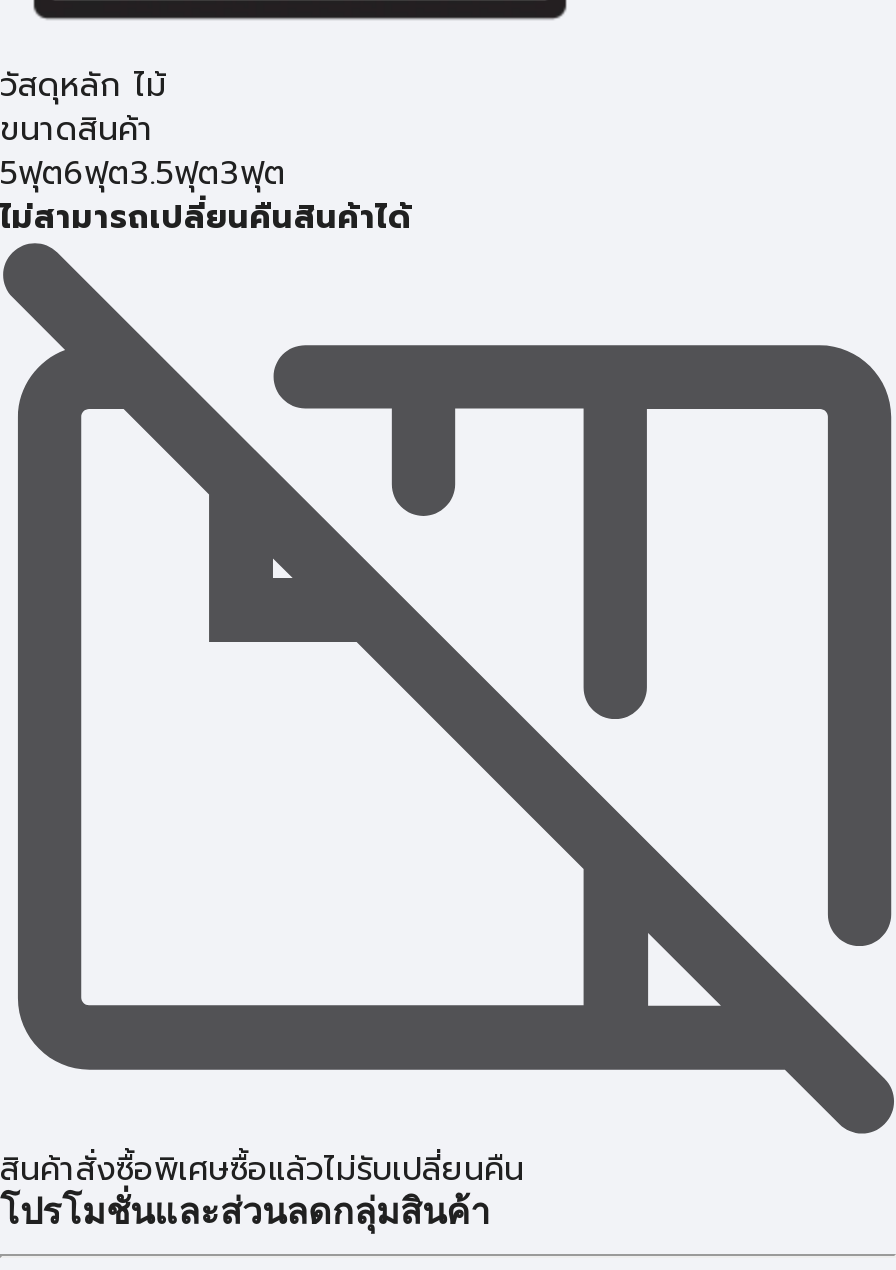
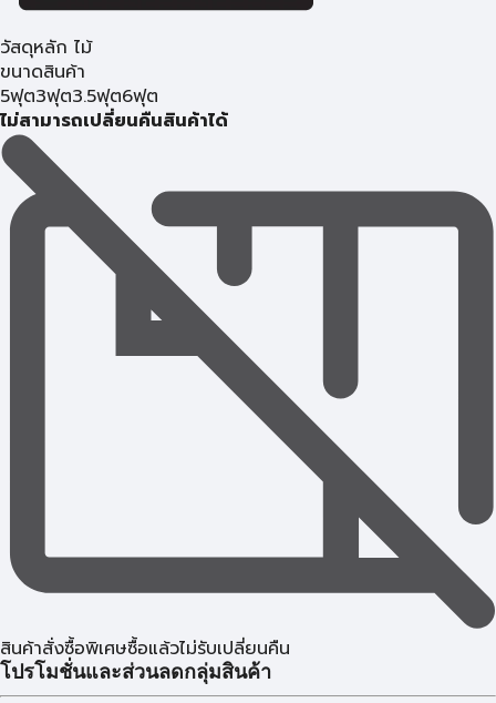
- 5ฟุต6ฟุต3.5ฟุต3ฟุต
+ 5ฟุต3ฟุต3.5ฟุต6ฟุต
